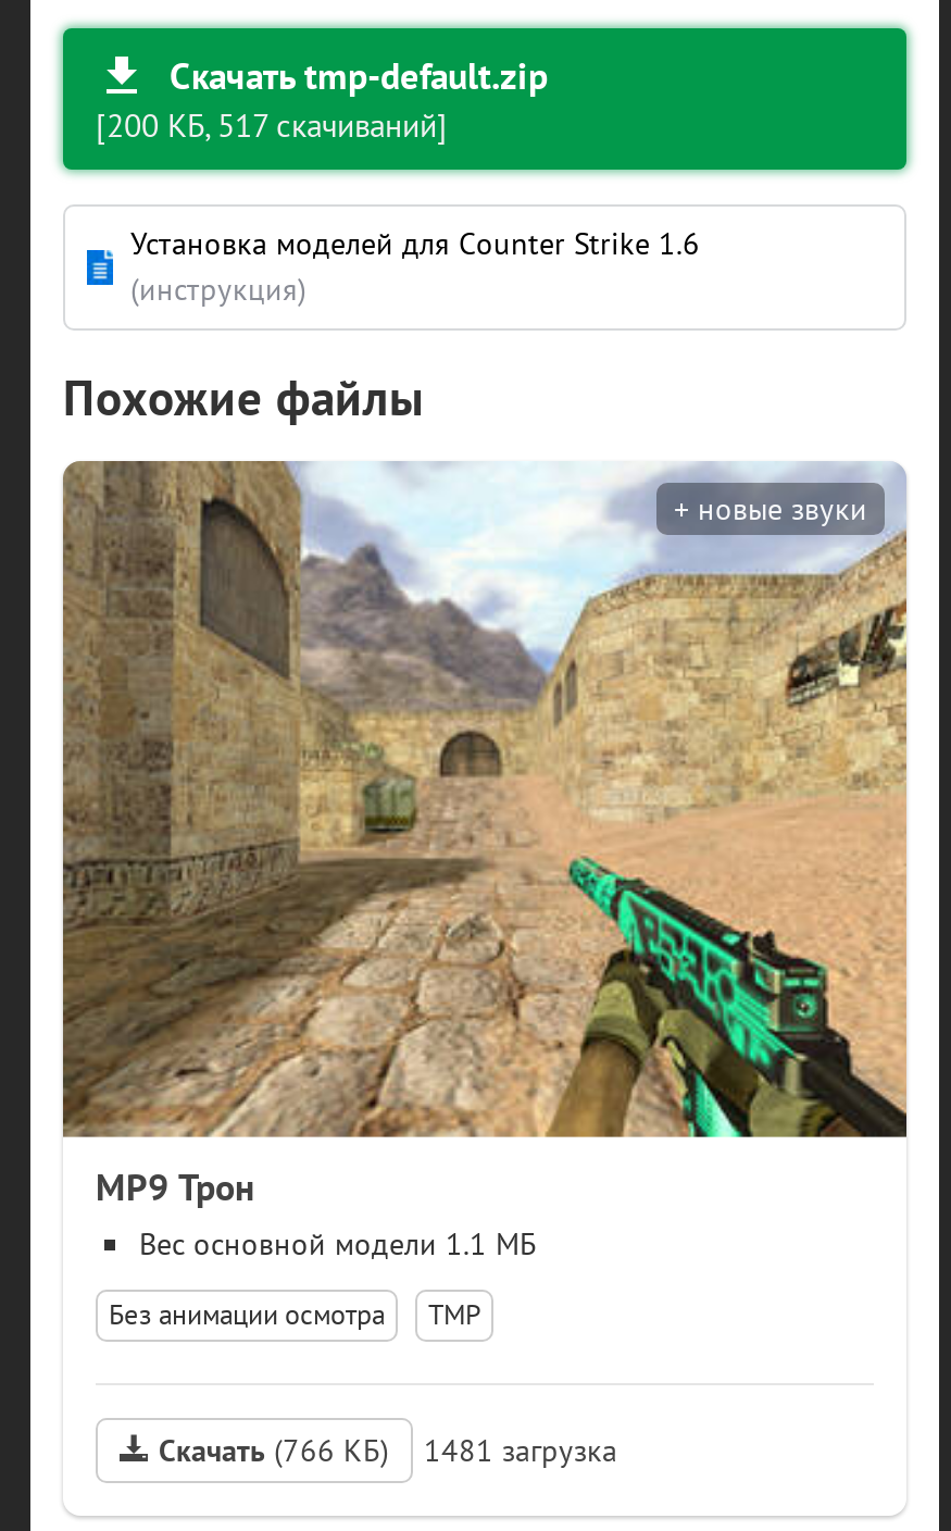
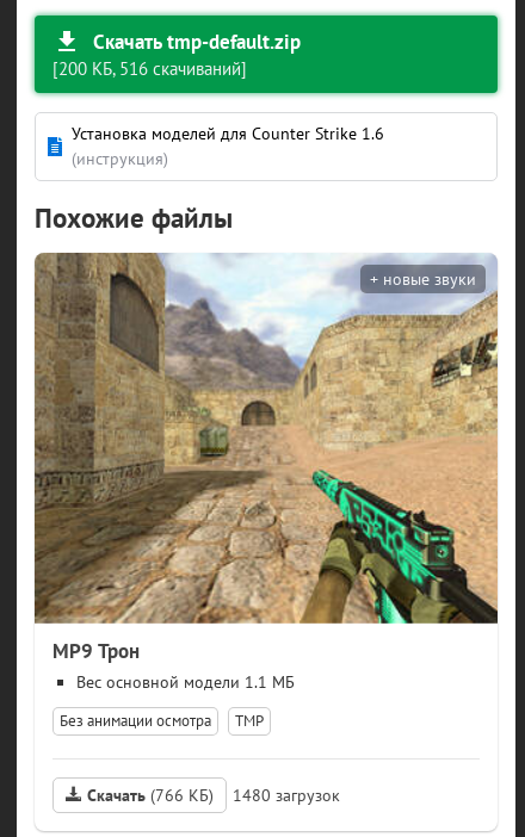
- [200 КБ, 517 скачиваний]
+ [200 КБ, 516 скачиваний]

- Скачать (766 КБ) 1481
+ Скачать (766 КБ) 1480
